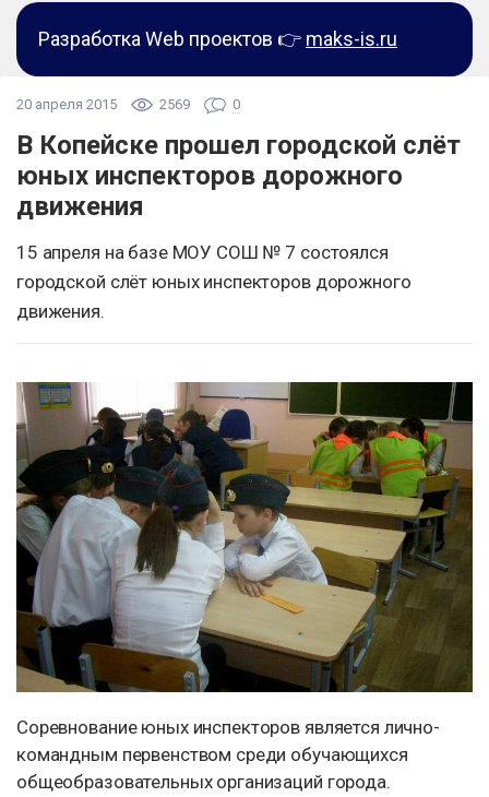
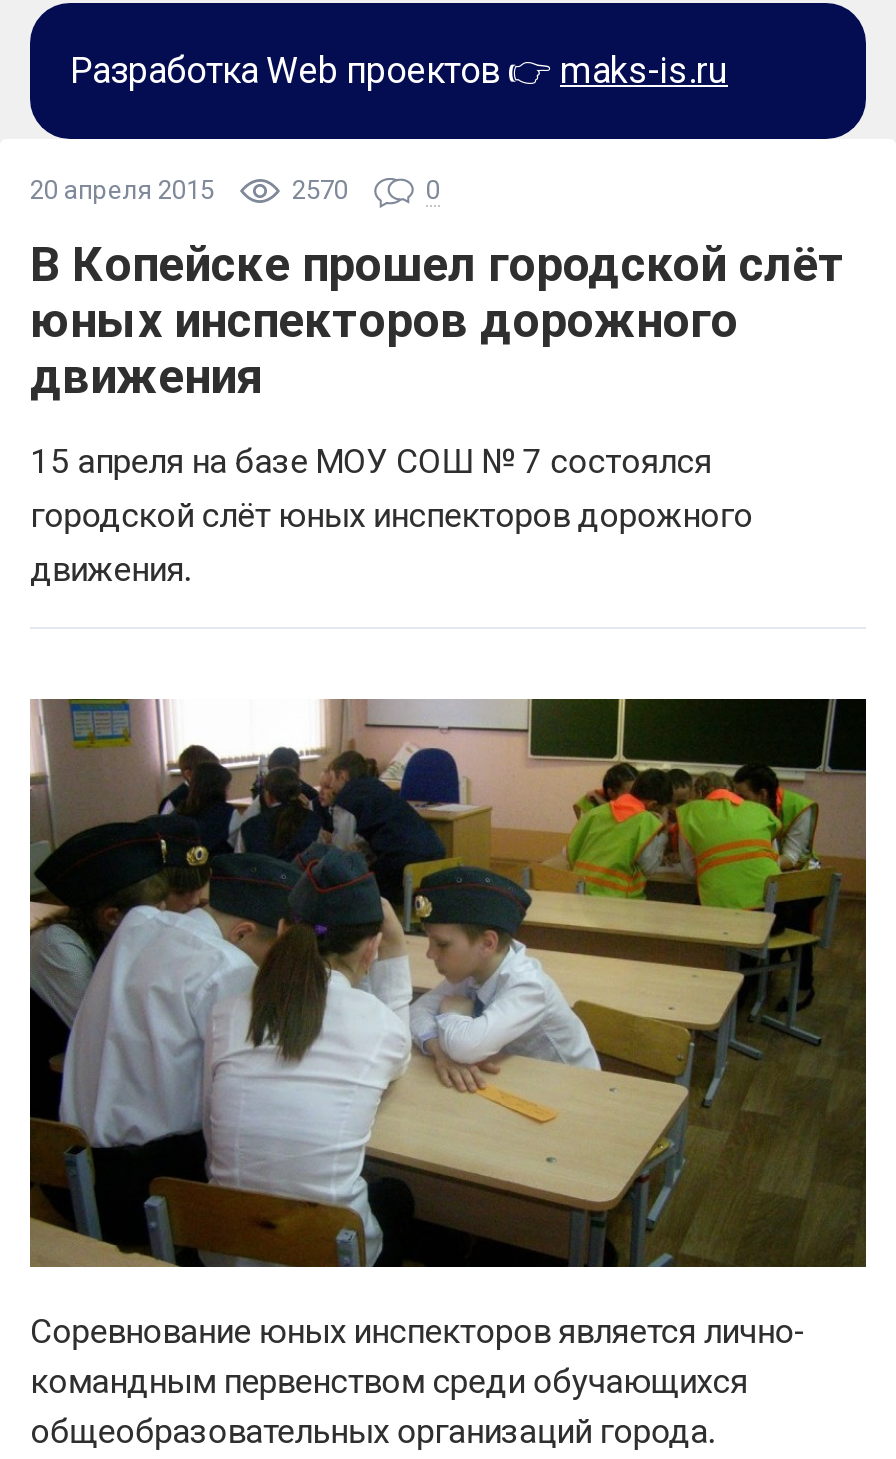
- 2569
+ 2570
